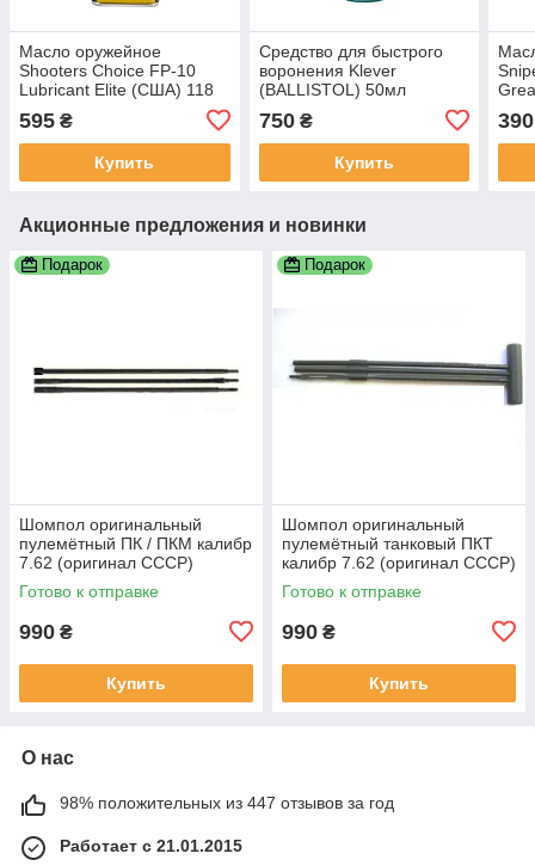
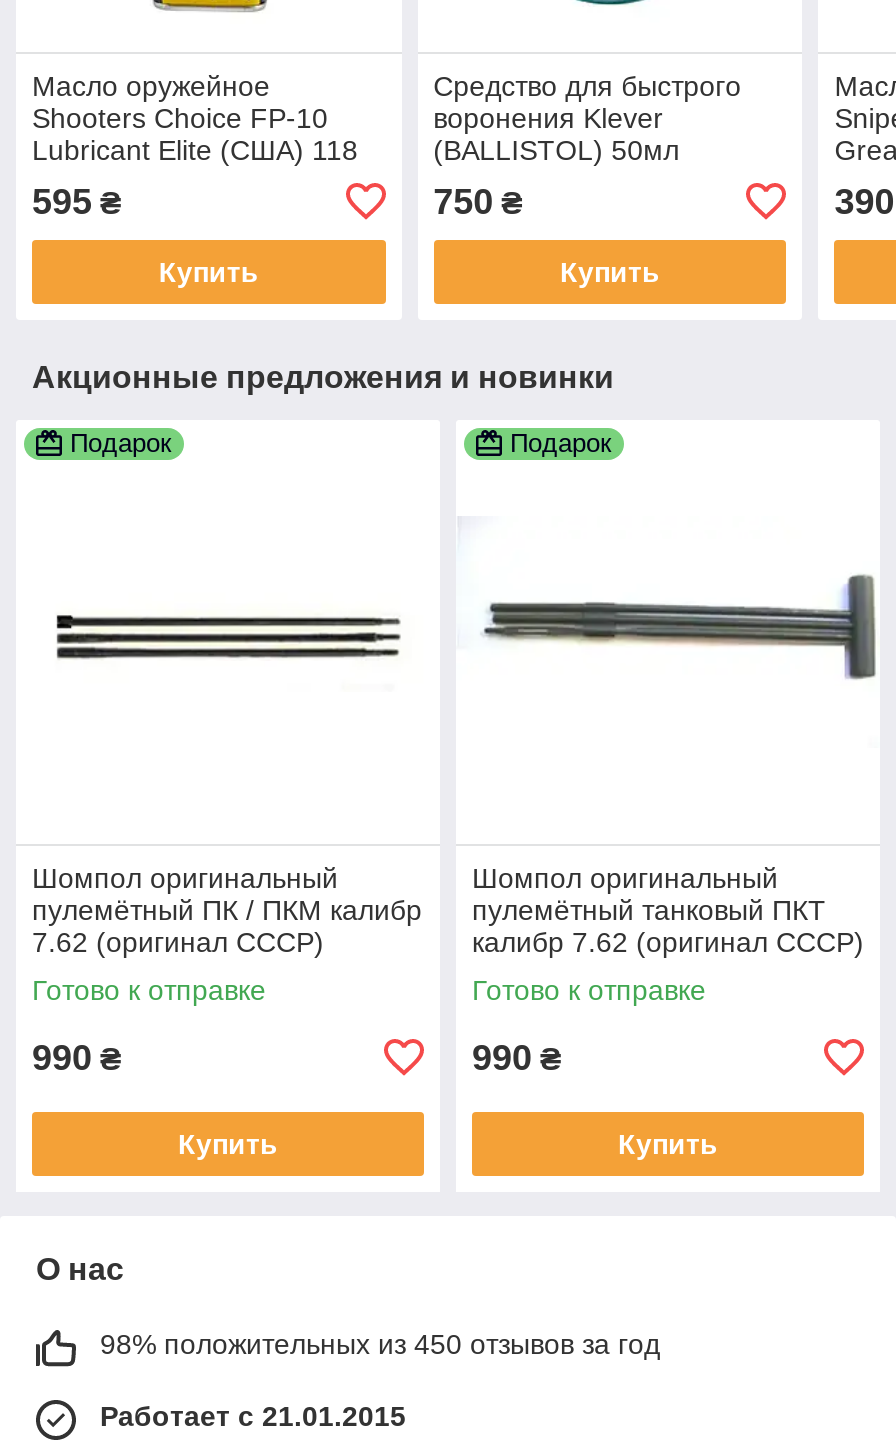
- 98% положительных из 447 отзывов за год
+ 98% положительных из 450 отзывов за год
